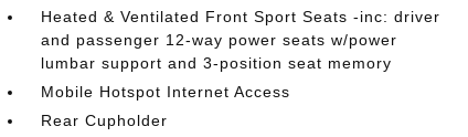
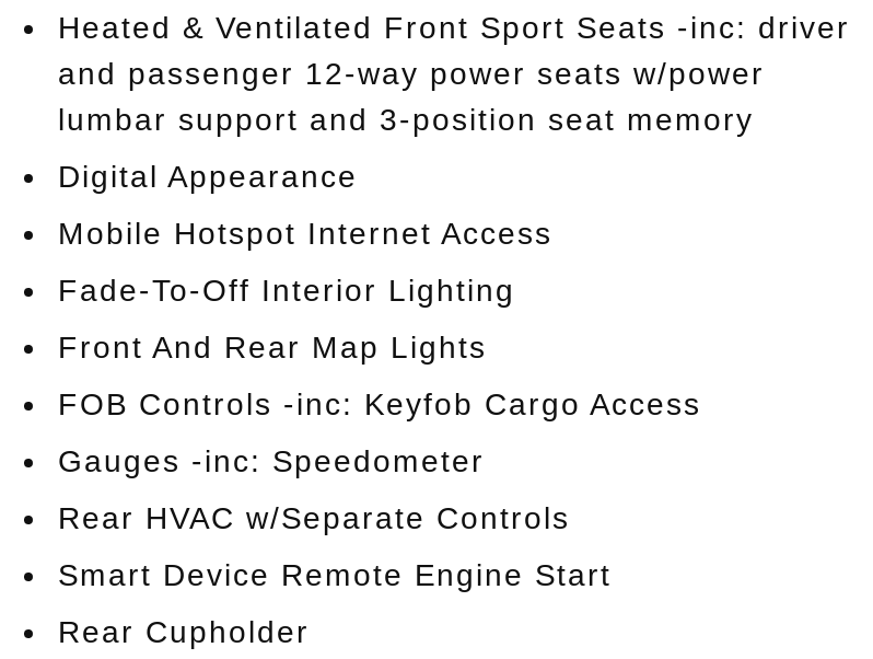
+ Digital Appearance

+ Fade-To-Off Interior Lighting
+ Front And Rear Map Lights
+ FOB Controls -inc: Keyfob Cargo Access
+ Gauges -inc: Speedometer
+ Rear HVAC w/Separate Controls
+ Smart Device Remote Engine Start
